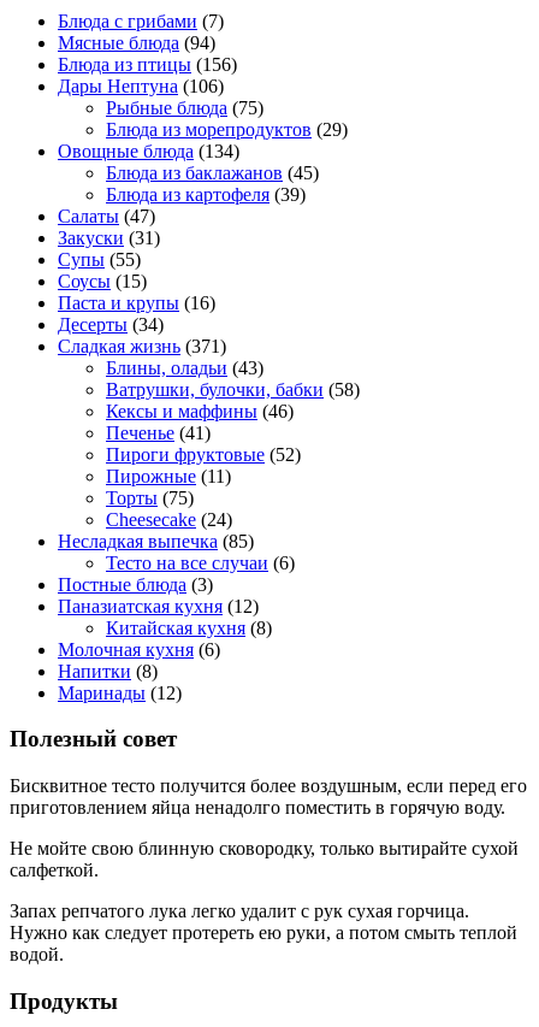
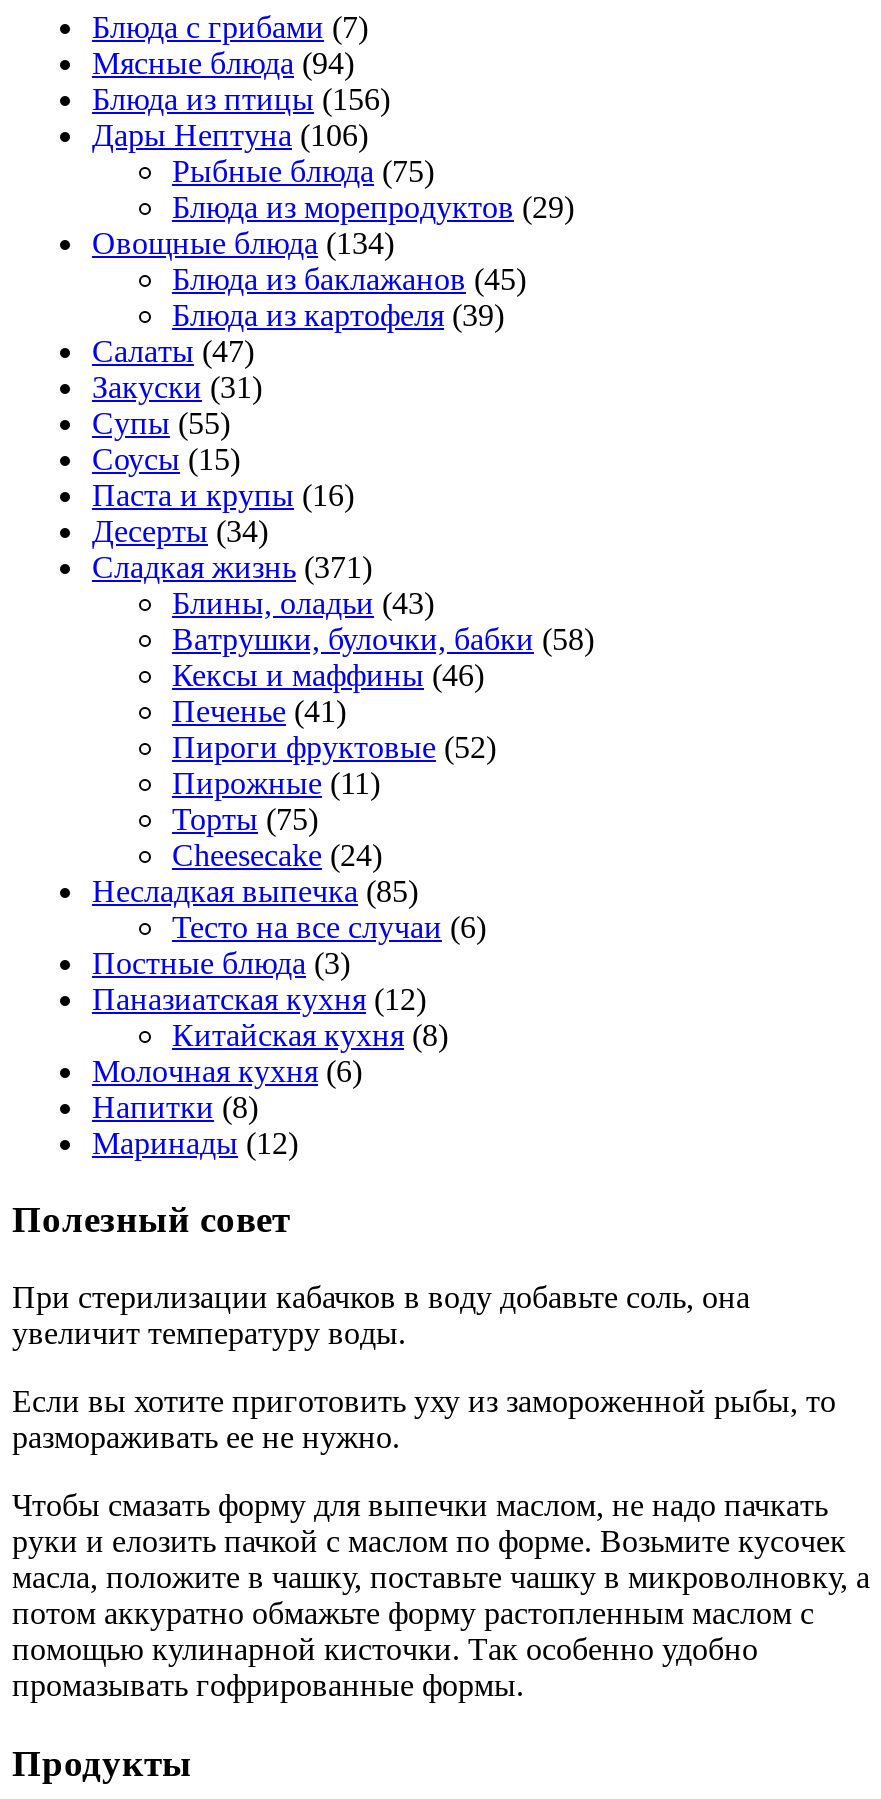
- Бисквитное тесто получится более воздушным, если перед его
- приготовлением яйца ненадолго поместить в горячую воду.
+ При стерилизации кабачков в воду добавьте соль, она
+ увеличит температуру воды.

- Не мойте свою блинную сковородку, только вытирайте сухой
- салфеткой.
+ Если вы хотите приготовить уху из замороженной рыбы, то
+ размораживать ее не нужно.

- Запах репчатого лука легко удалит с рук сухая горчица.
- Нужно как следует протереть ею руки, а потом смыть теплой
- водой.
+ Чтобы смазать форму для выпечки маслом, не надо пачкать
+ руки и елозить пачкой с маслом по форме. Возьмите кусочек
+ масла, положите в чашку, поставьте чашку в микроволновку, а
+ потом аккуратно обмажьте форму растопленным маслом с
+ помощью кулинарной кисточки. Так особенно удобно
+ промазывать гофрированные формы.
